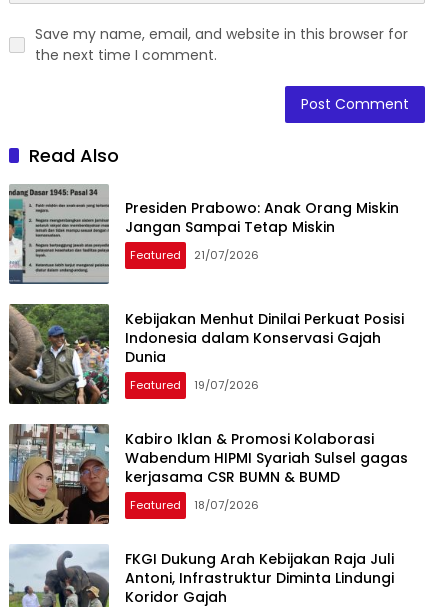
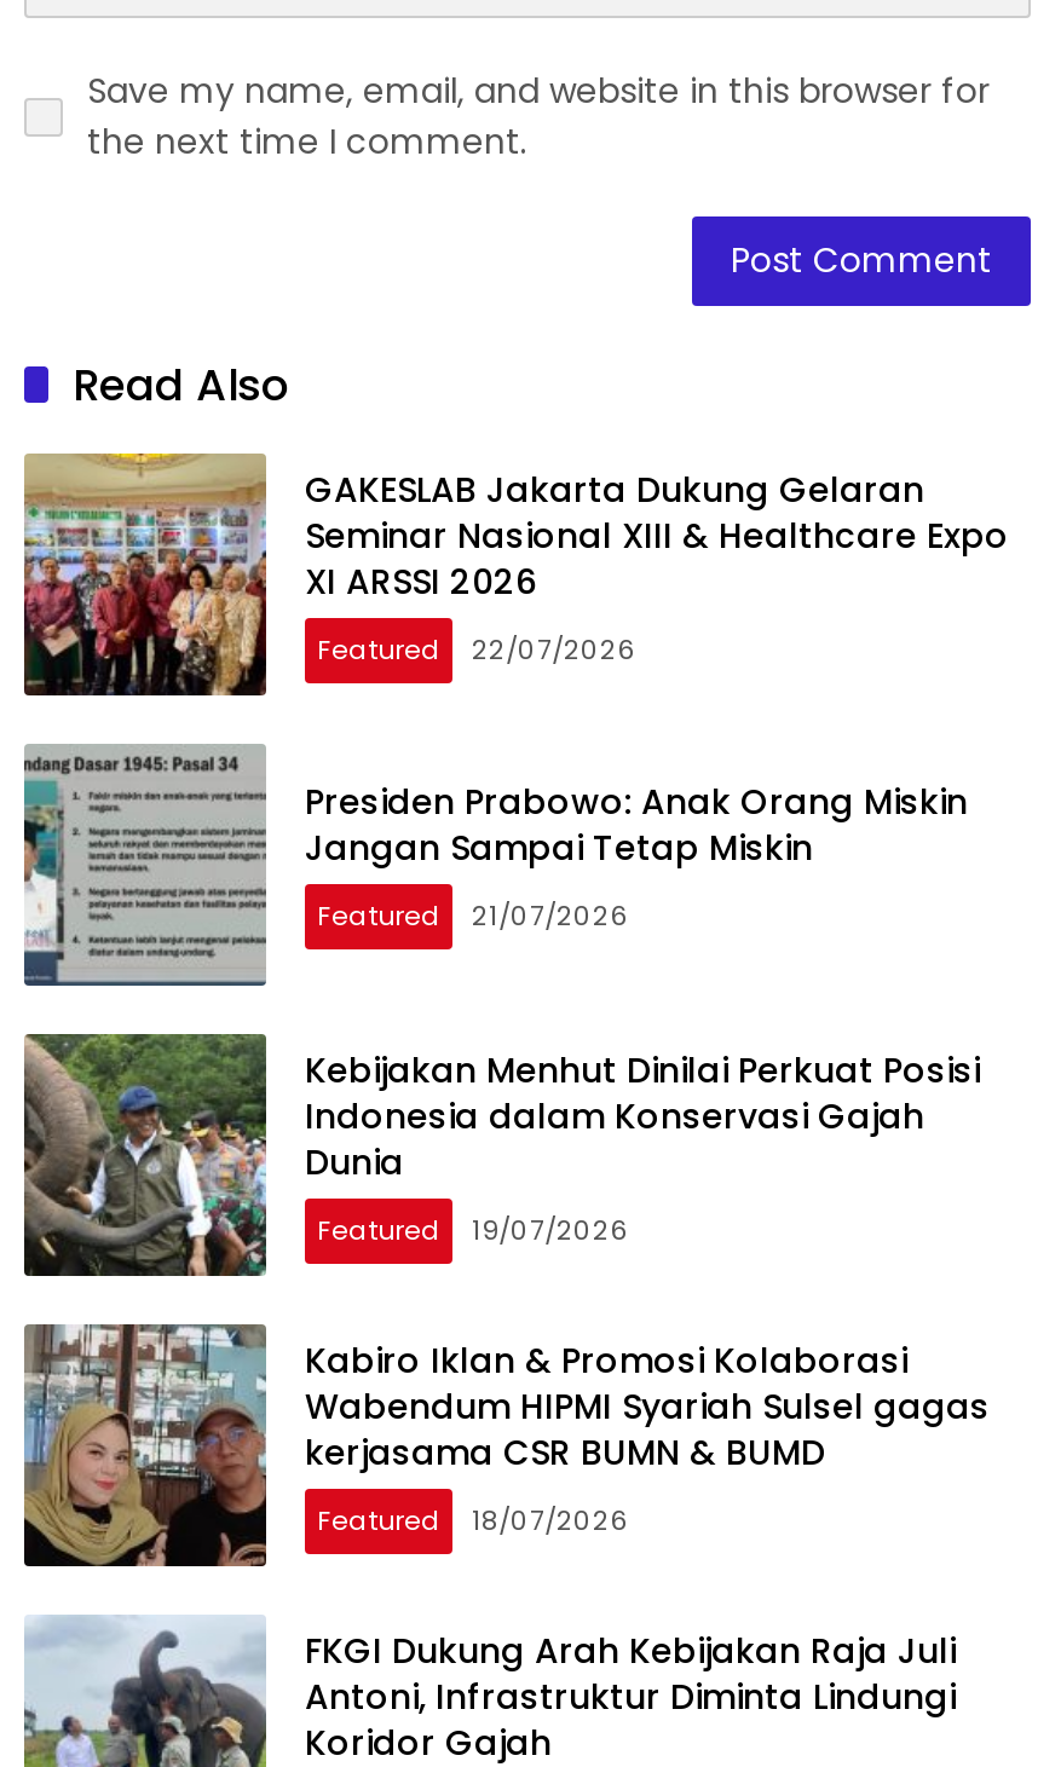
+ [image]
+ GAKESLAB Jakarta Dukung Gelaran
+ Seminar Nasional XIII & Healthcare Expo
+ XI ARSSI 2026
+ Featured
+ 22/07/2026
